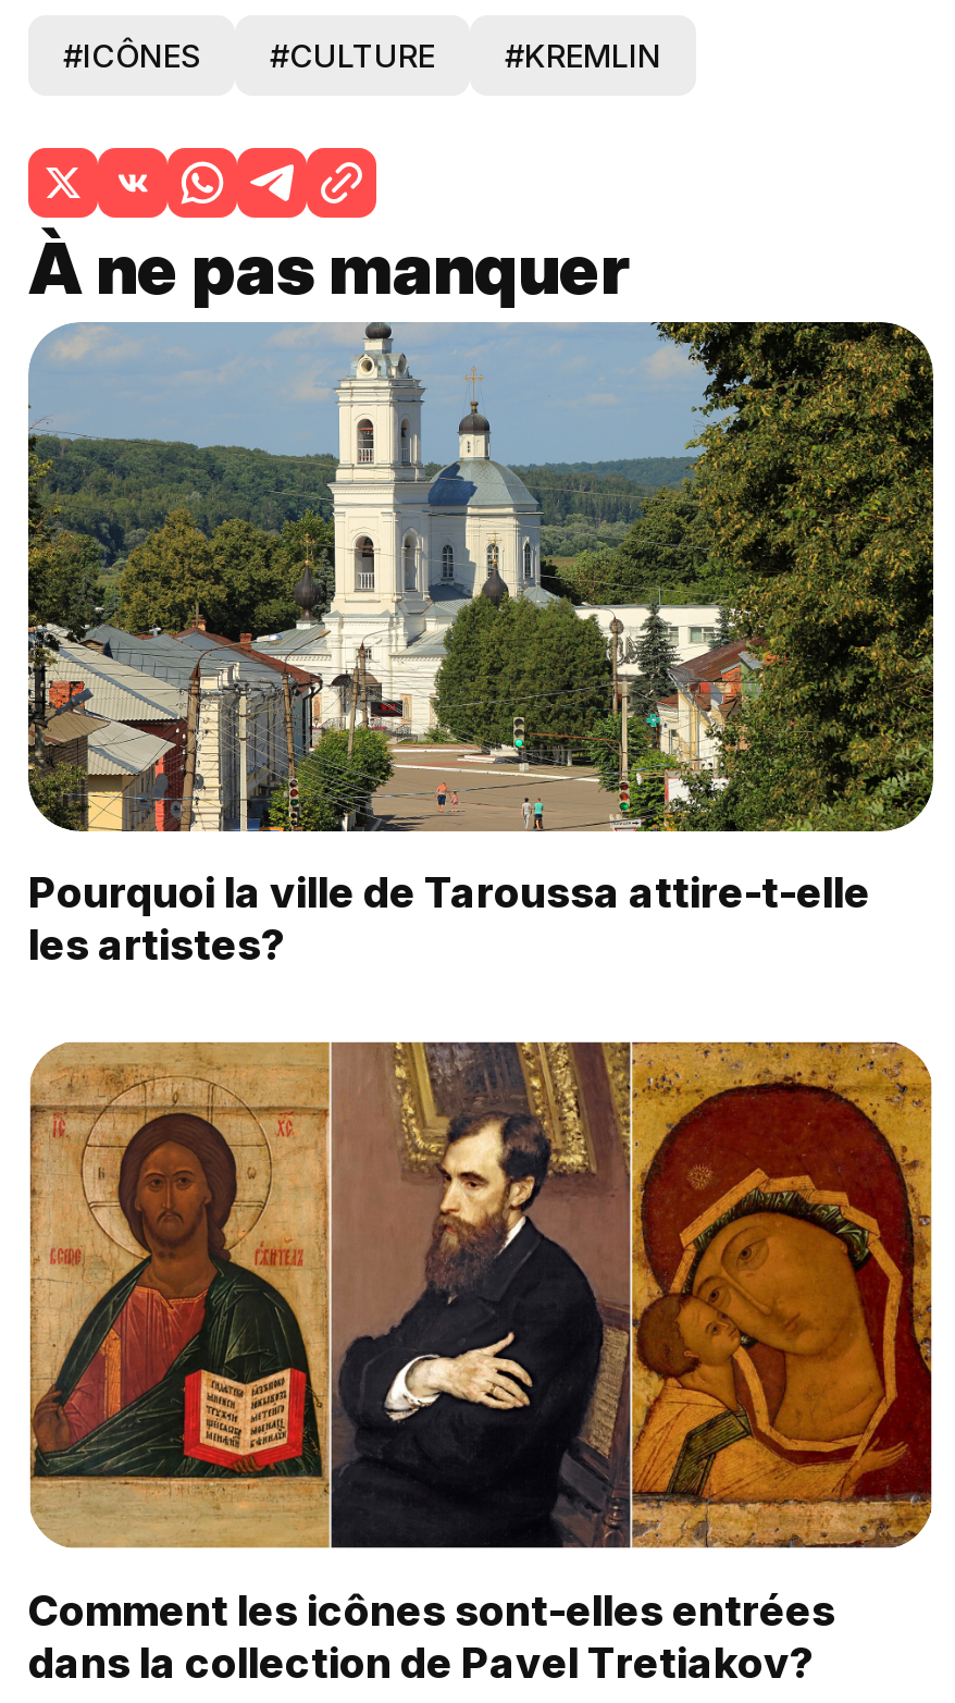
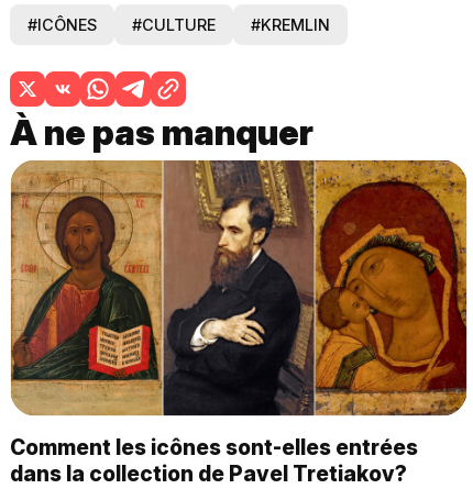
- [image]
- Pourquoi la ville de Taroussa attire-t-elle
- les artistes?
